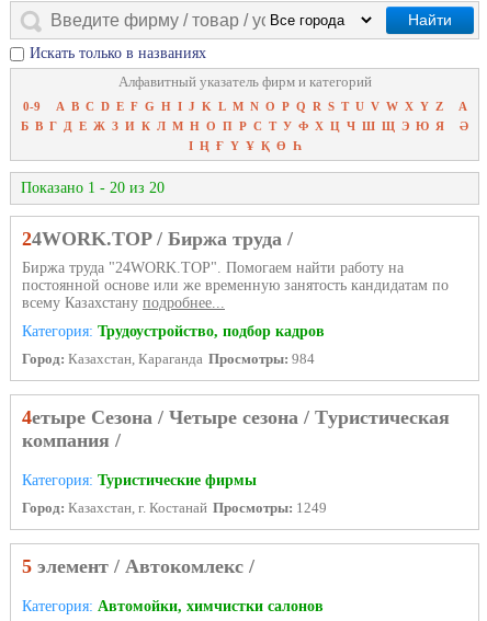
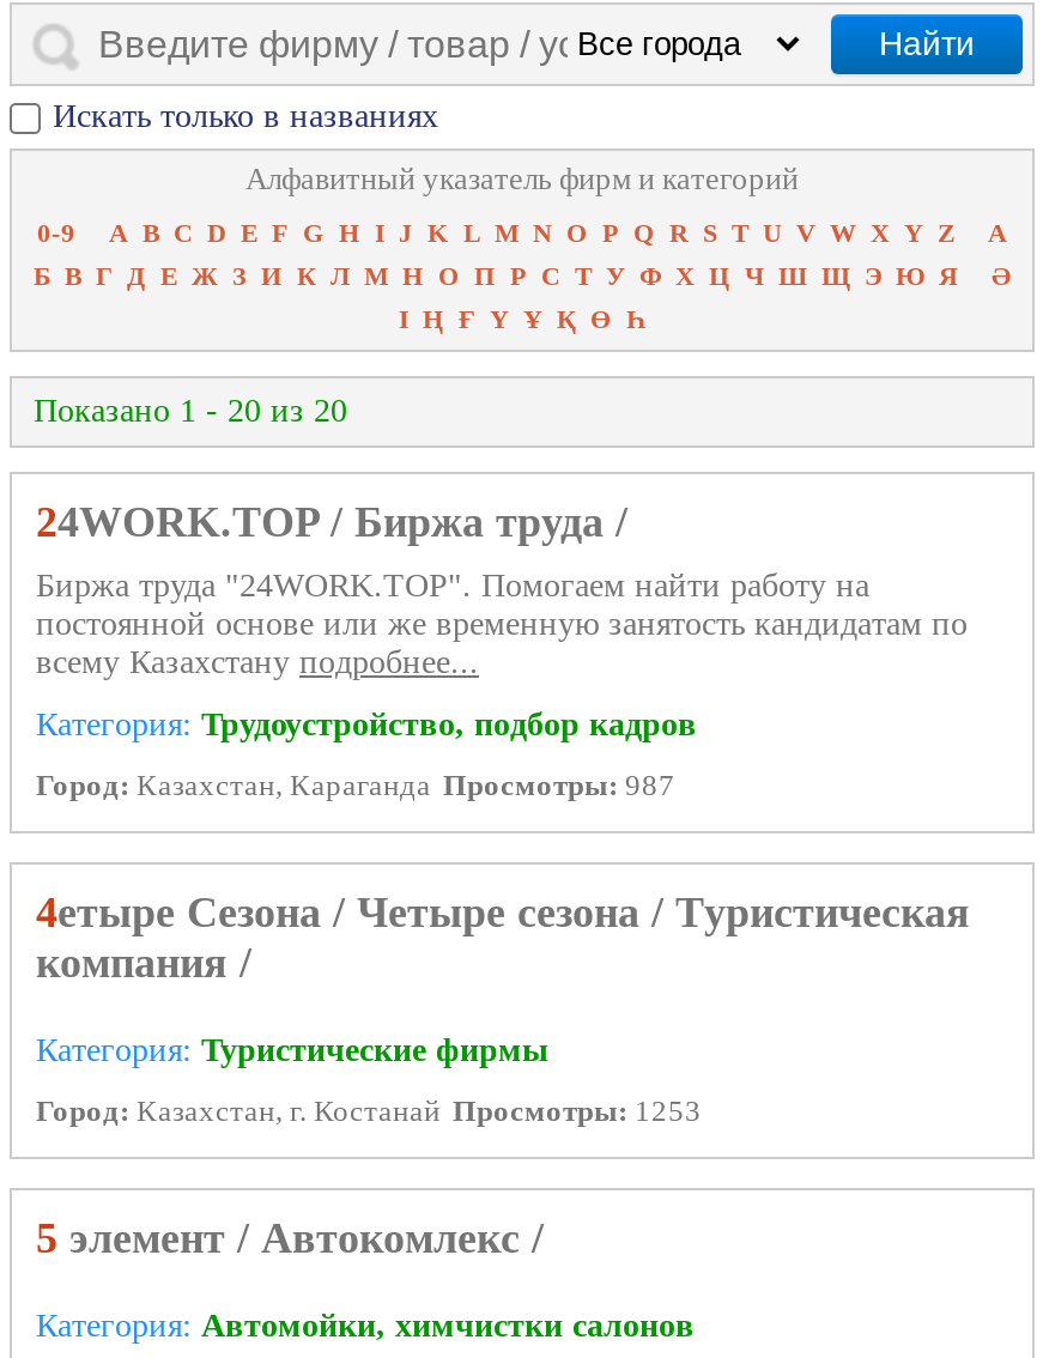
- Город: Казахстан, Караганда Просмотры: 984
+ Город: Казахстан, Караганда Просмотры: 987

- Город: Казахстан, г. Костанай Просмотры: 1249
+ Город: Казахстан, г. Костанай Просмотры: 1253
